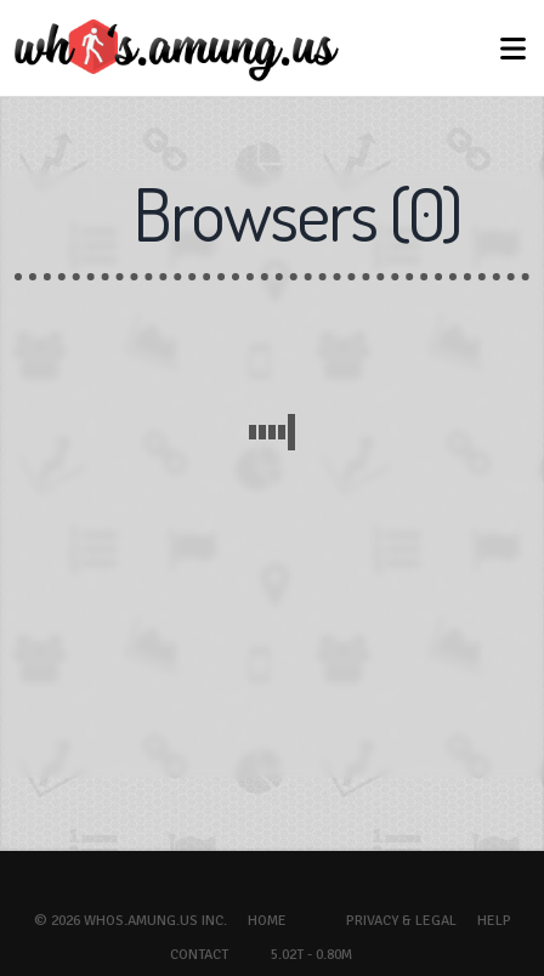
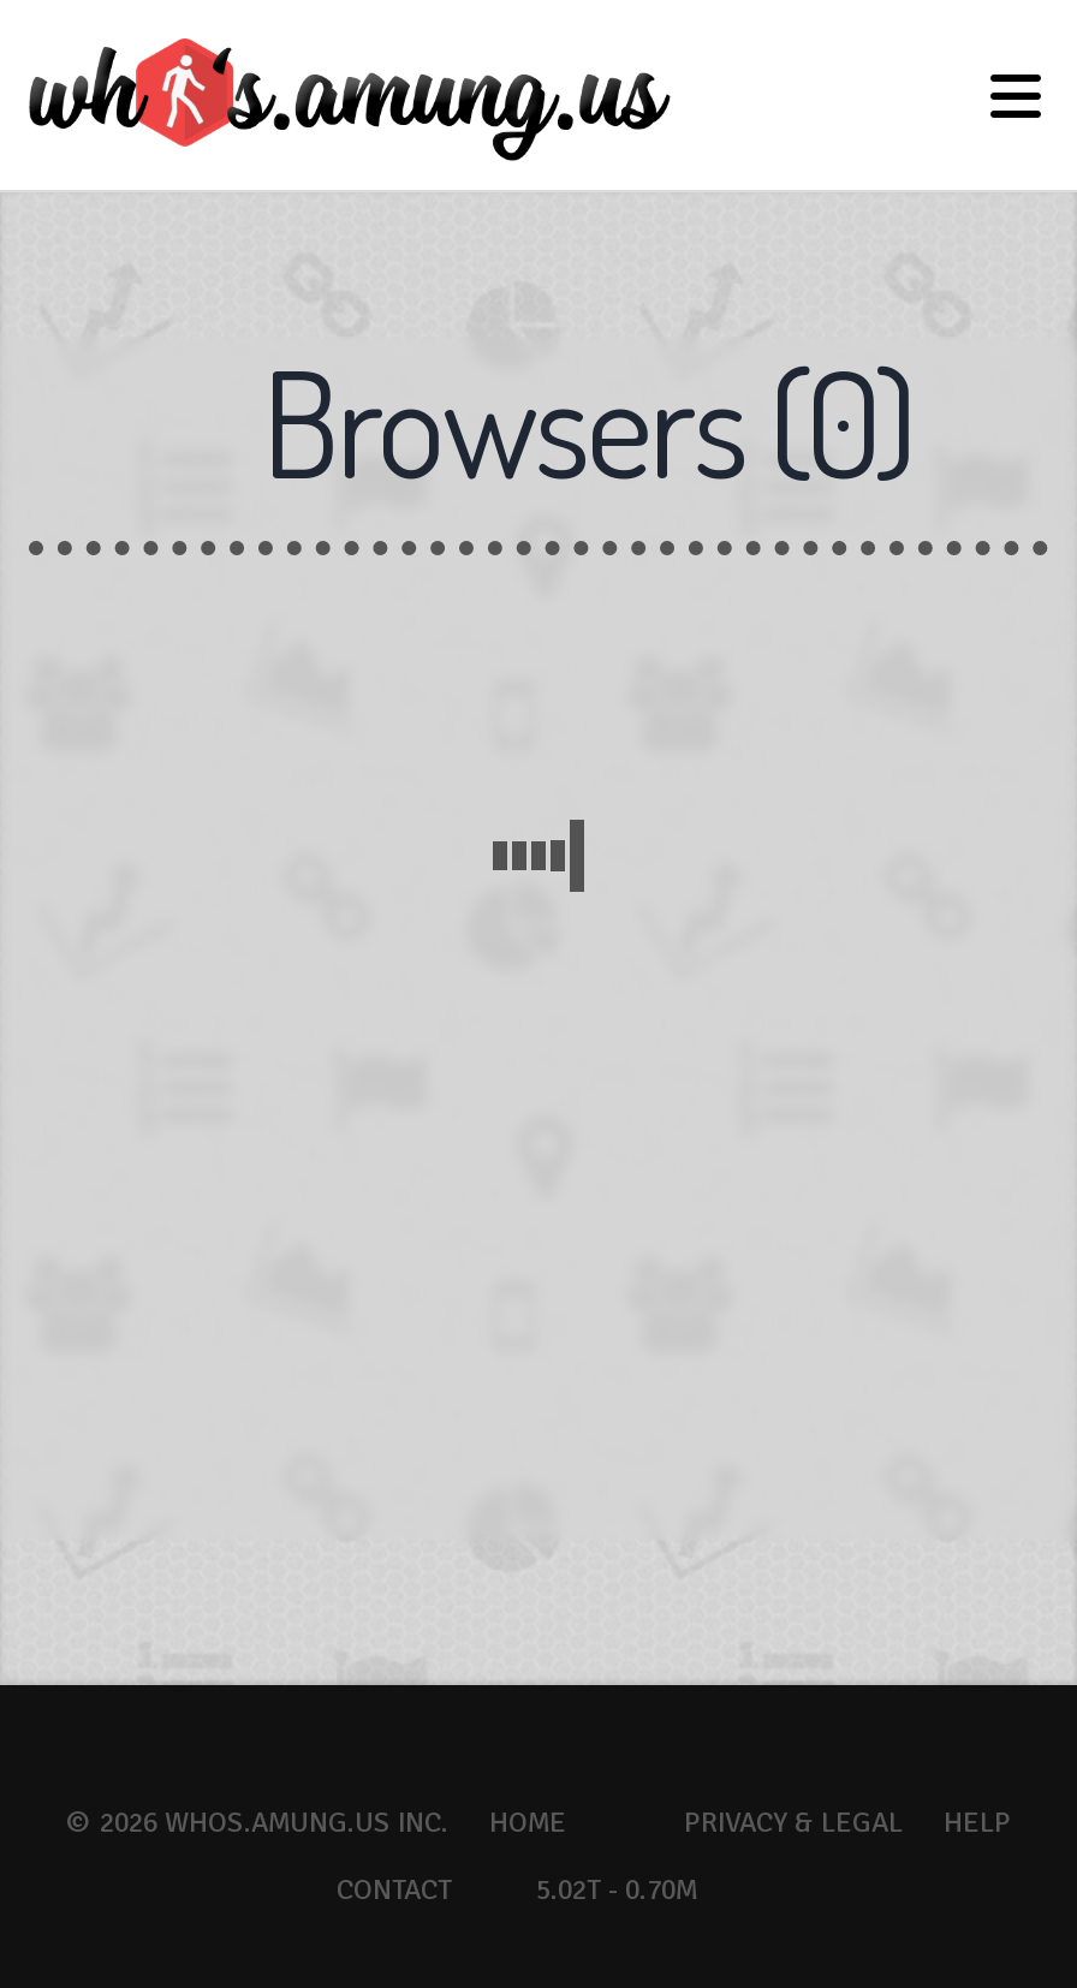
- 5.02T - 0.80M
+ 5.02T - 0.70M
